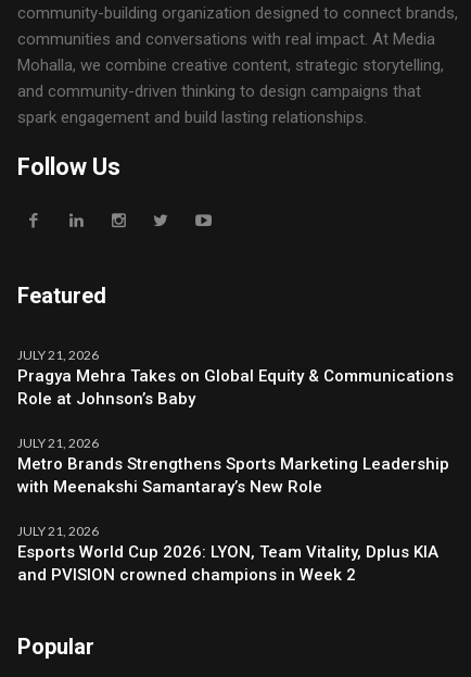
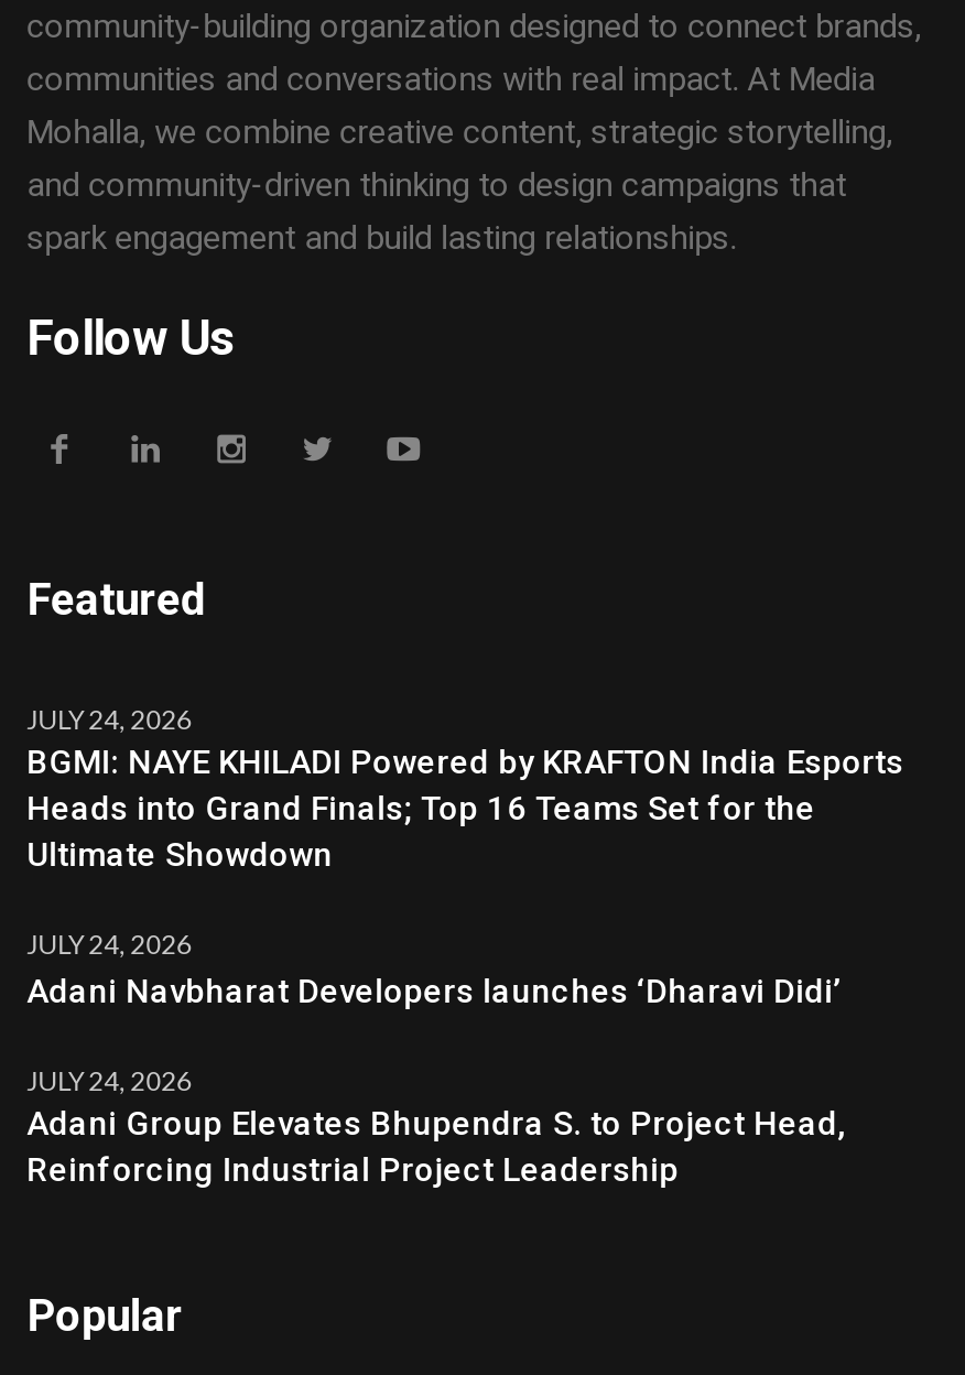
- JULY 21, 2026
- Pragya Mehra Takes on Global Equity & Communications
- Role at Johnson’s Baby
+ JULY 24, 2026
+ BGMI: NAYE KHILADI Powered by KRAFTON India Esports
+ Heads into Grand Finals; Top 16 Teams Set for the
+ Ultimate Showdown

- JULY 21, 2026
- Metro Brands Strengthens Sports Marketing Leadership
- with Meenakshi Samantaray’s New Role
+ JULY 24, 2026
+ Adani Navbharat Developers launches ‘Dharavi Didi’

- JULY 21, 2026
- Esports World Cup 2026: LYON, Team Vitality, Dplus KIA
- and PVISION crowned champions in Week 2
+ JULY 24, 2026
+ Adani Group Elevates Bhupendra S. to Project Head,
+ Reinforcing Industrial Project Leadership
